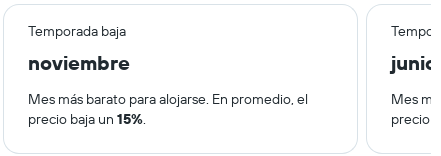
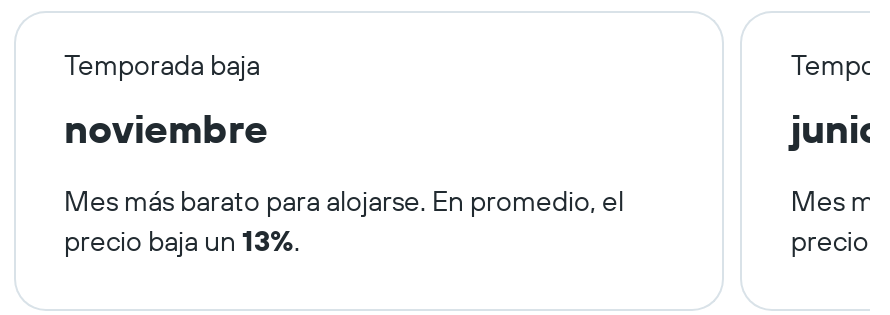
- precio baja un 15%.
+ precio baja un 13%.
